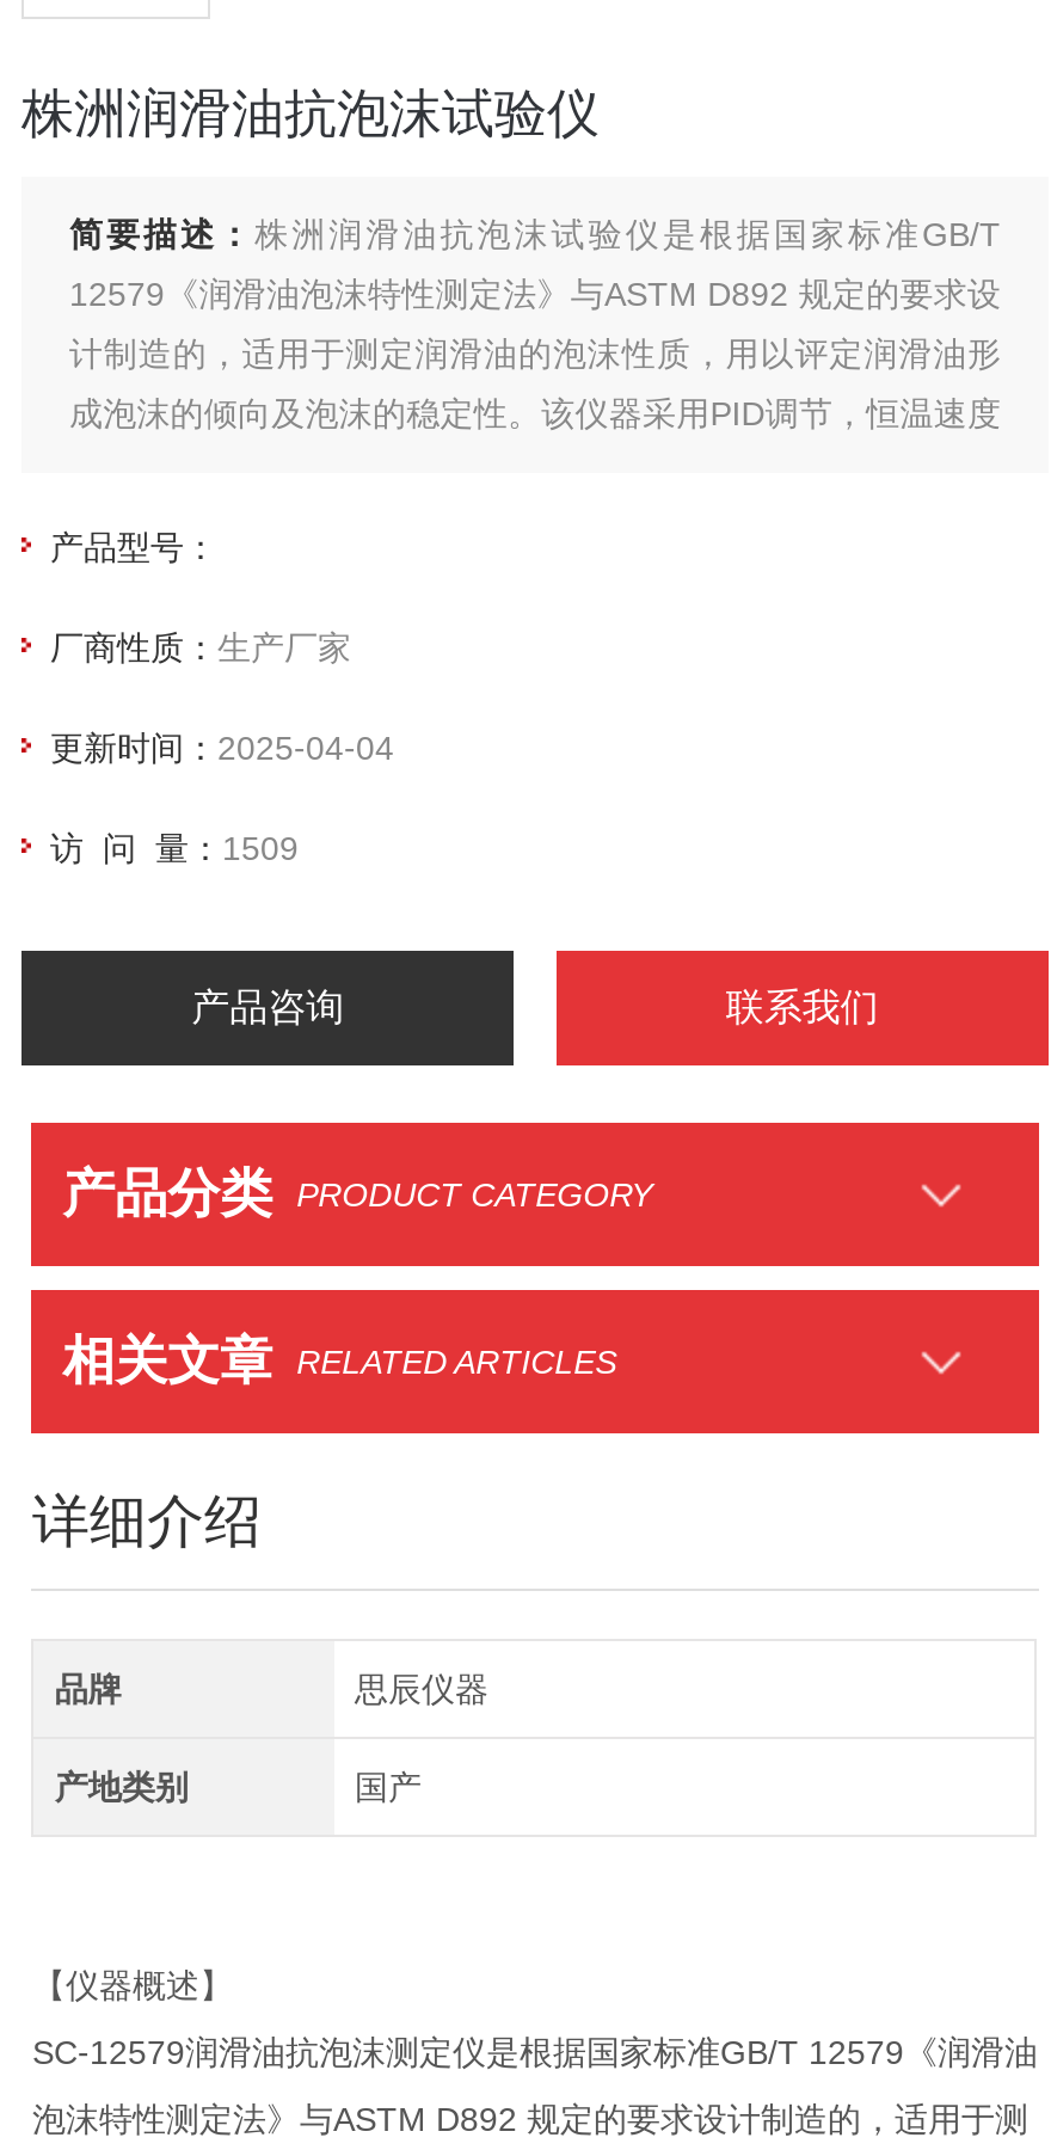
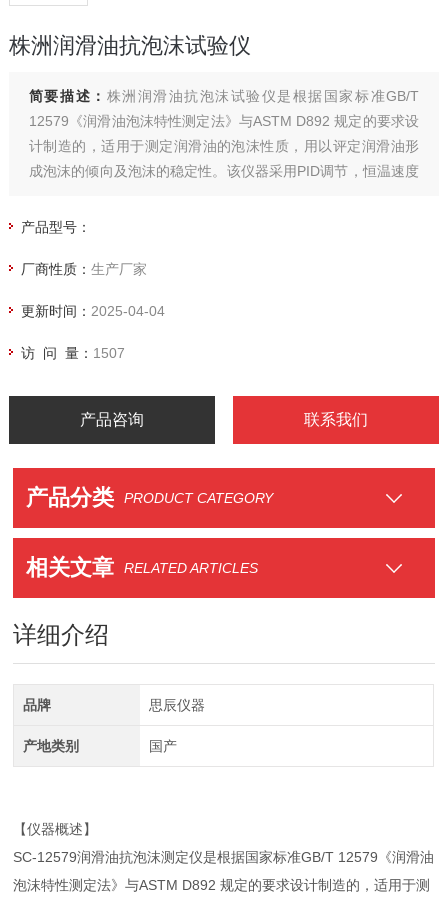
- 访 问 量：1509
+ 访 问 量：1507
